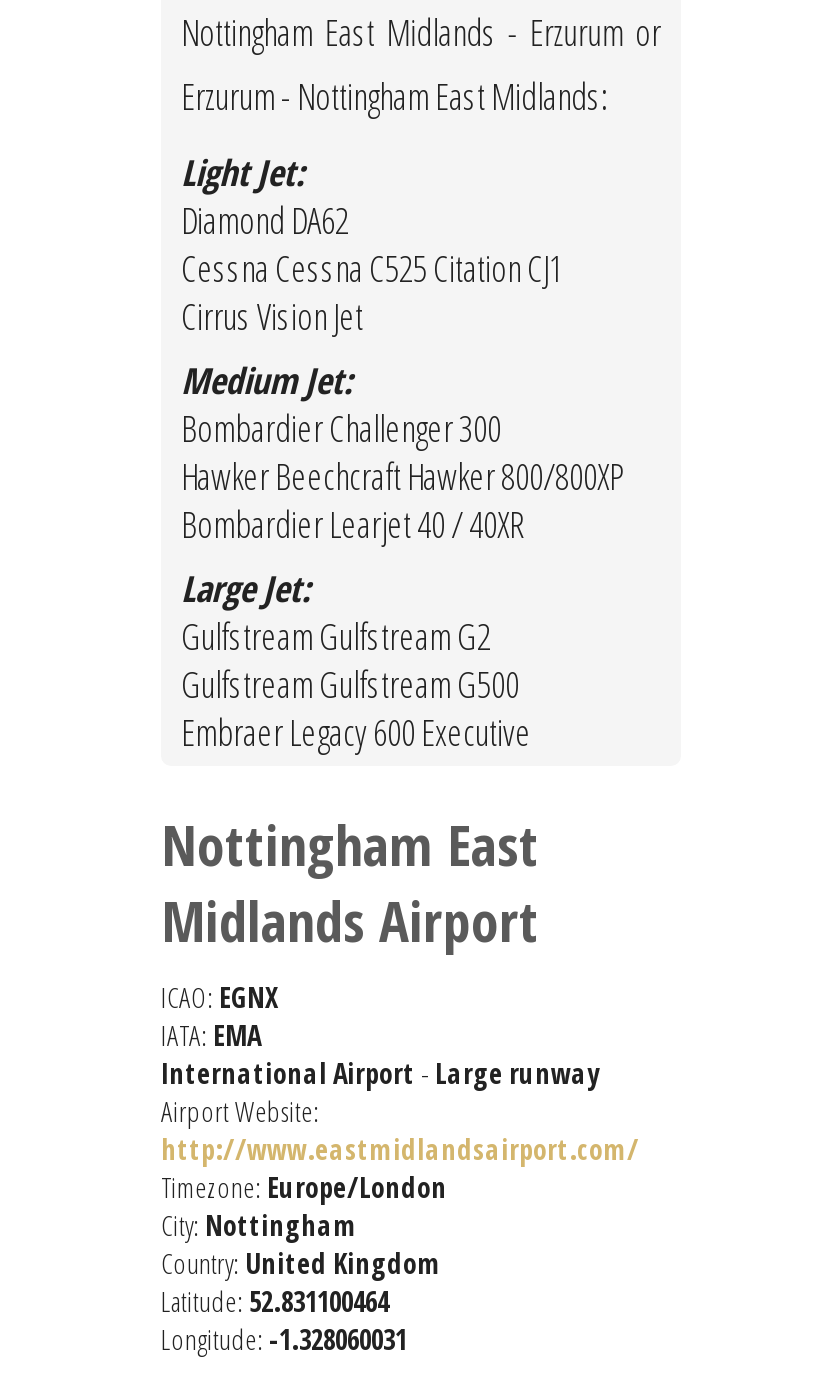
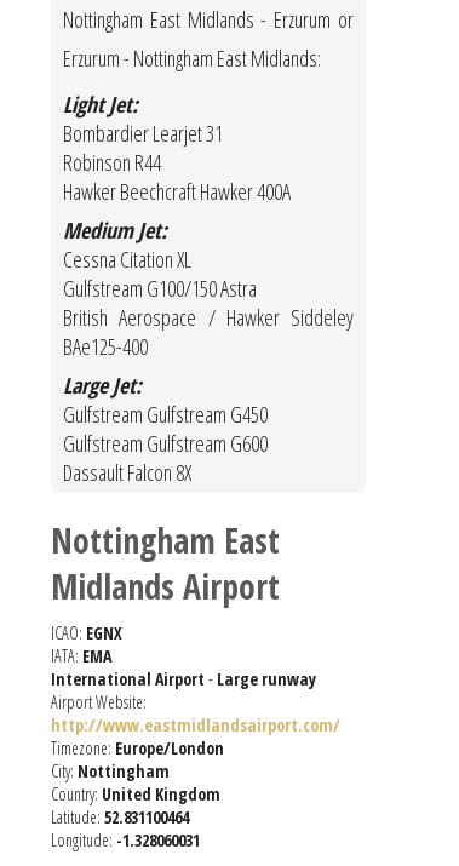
- Diamond DA62
- Cessna Cessna C525 Citation CJ1
- Cirrus Vision Jet
+ Bombardier Learjet 31
+ Robinson R44
+ Hawker Beechcraft Hawker 400A

- Bombardier Challenger 300
- Hawker Beechcraft Hawker 800/800XP
- Bombardier Learjet 40 / 40XR
+ Cessna Citation XL
+ Gulfstream G100/150 Astra
+ British Aerospace / Hawker Siddeley
+ BAe125-400

- Gulfstream Gulfstream G2
- Gulfstream Gulfstream G500
- Embraer Legacy 600 Executive
+ Gulfstream Gulfstream G450
+ Gulfstream Gulfstream G600
+ Dassault Falcon 8X
